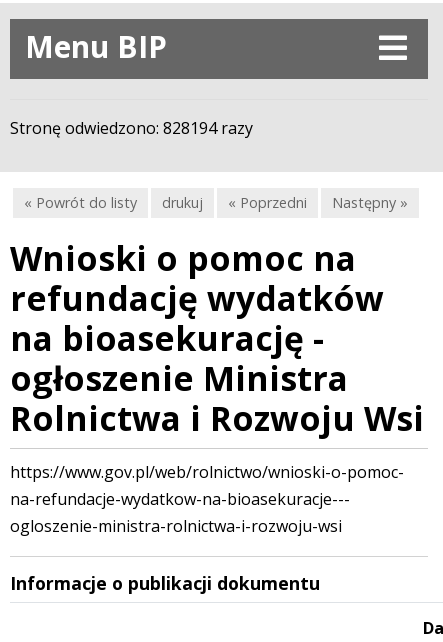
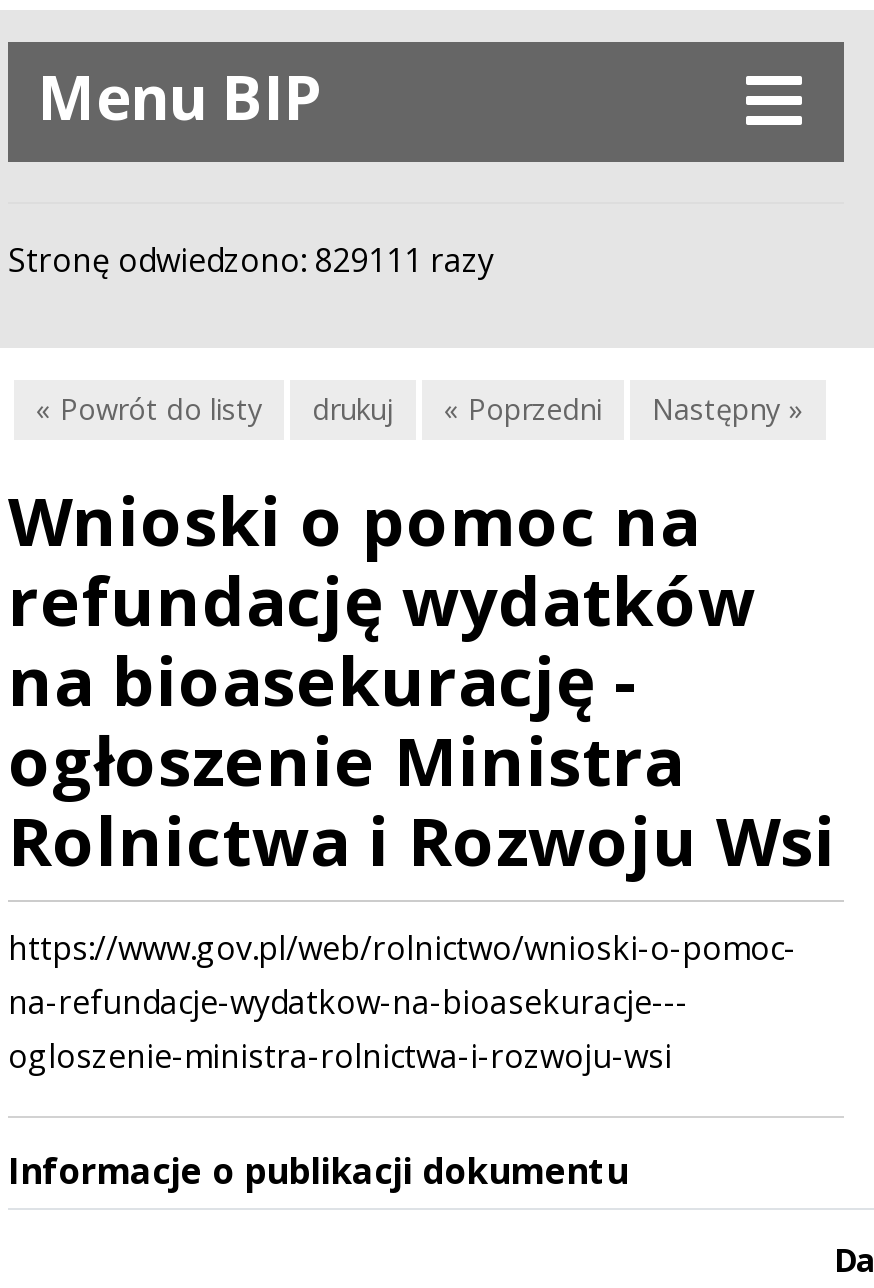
- Stronę odwiedzono: 828194 razy
+ Stronę odwiedzono: 829111 razy
